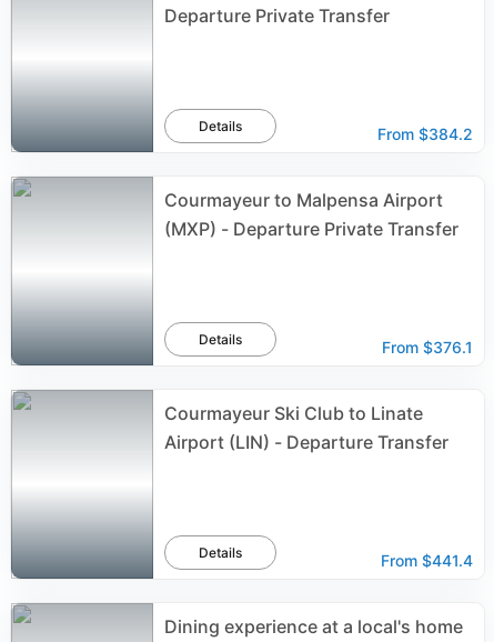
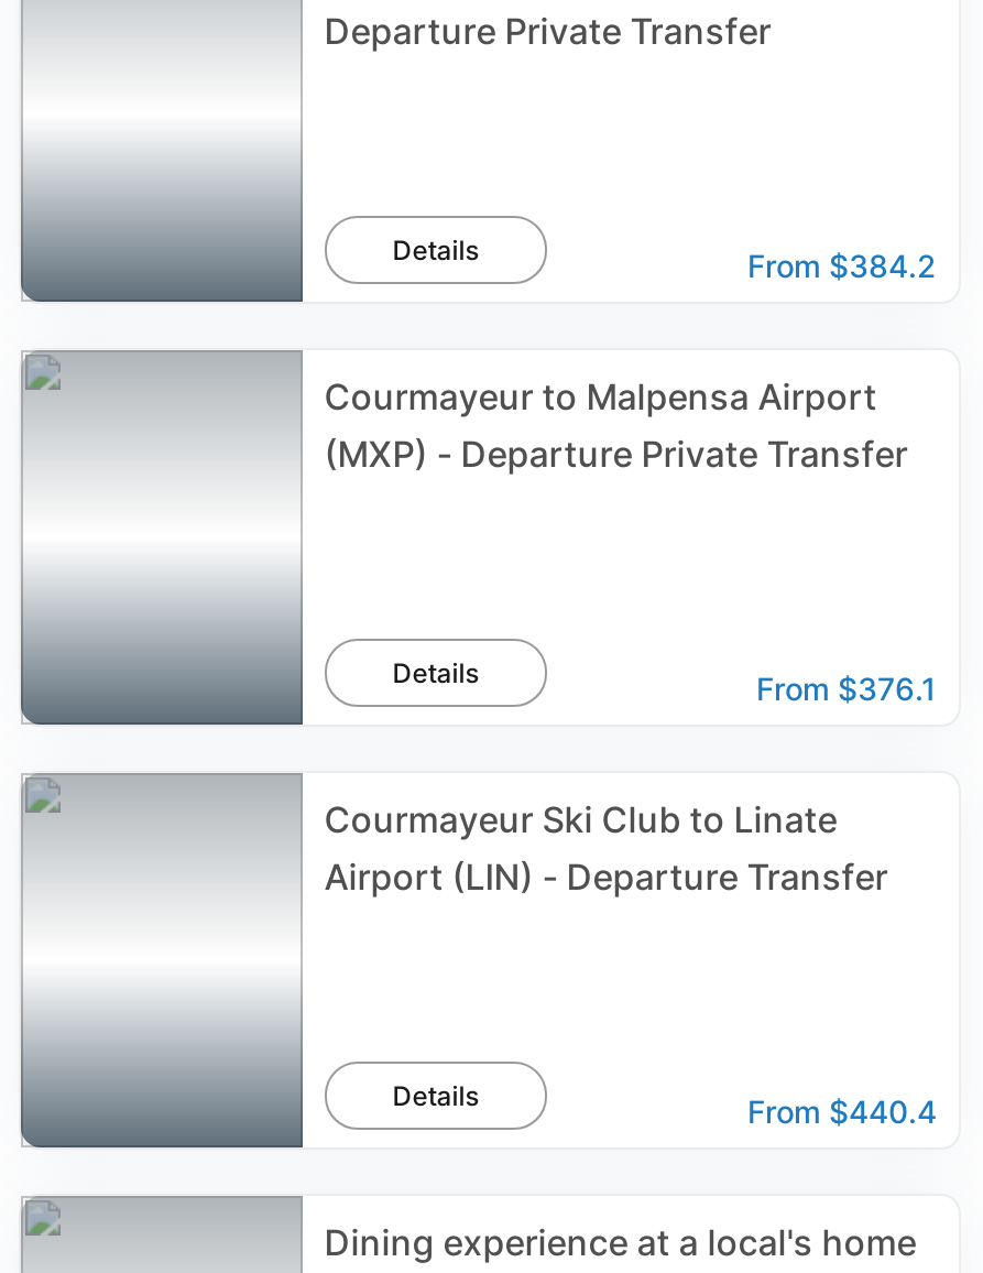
- From $441.4
+ From $440.4
